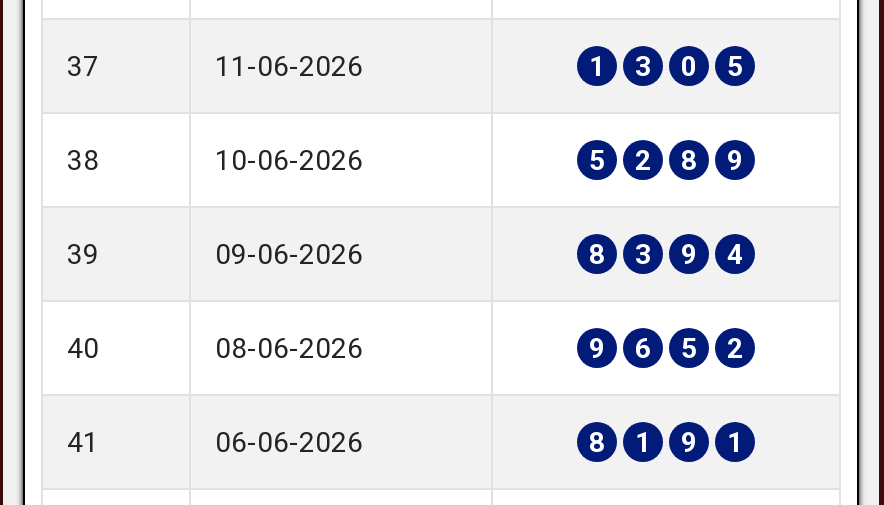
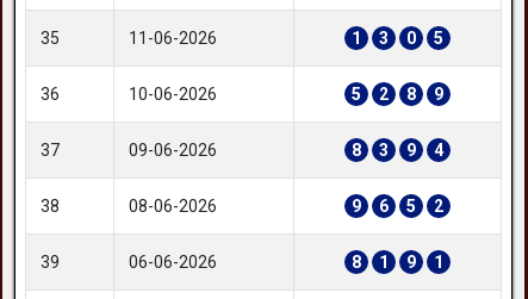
- 37
+ 35

- 38
+ 36

- 39
+ 37

- 40
+ 38

- 41
+ 39
